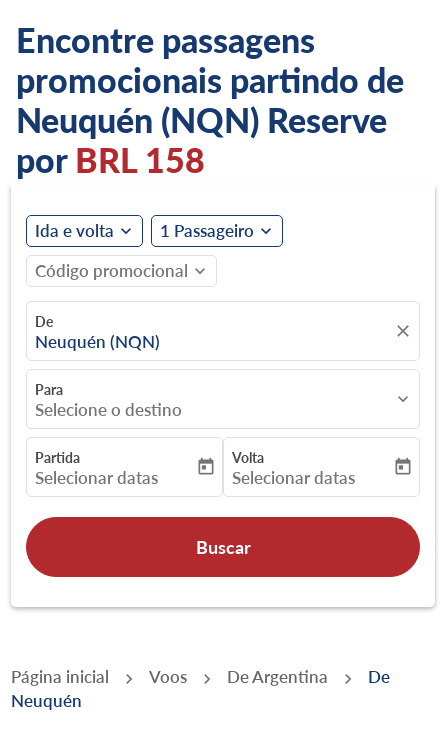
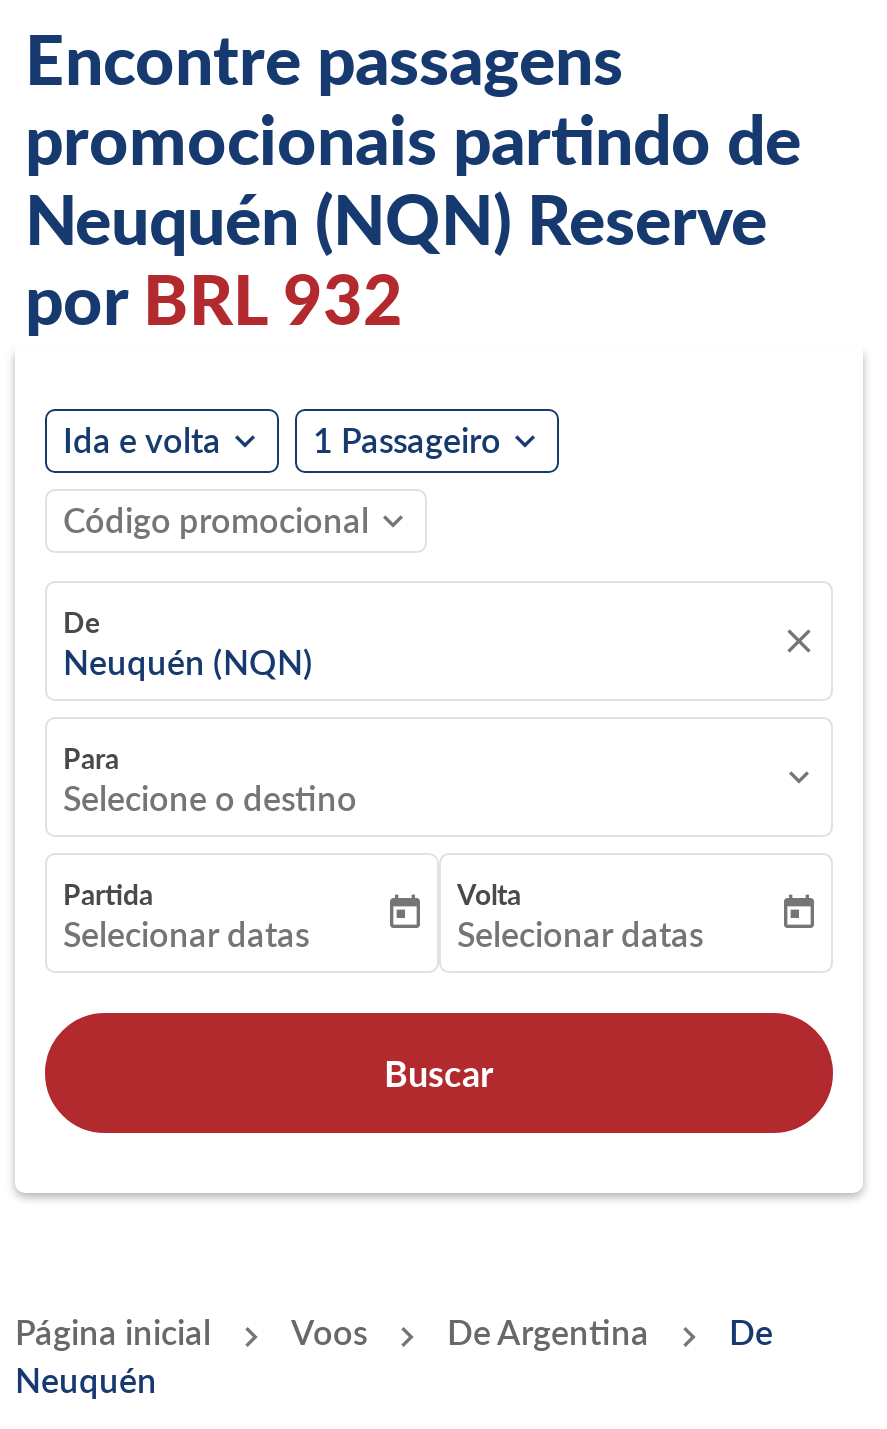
- por BRL 158
+ por BRL 932
